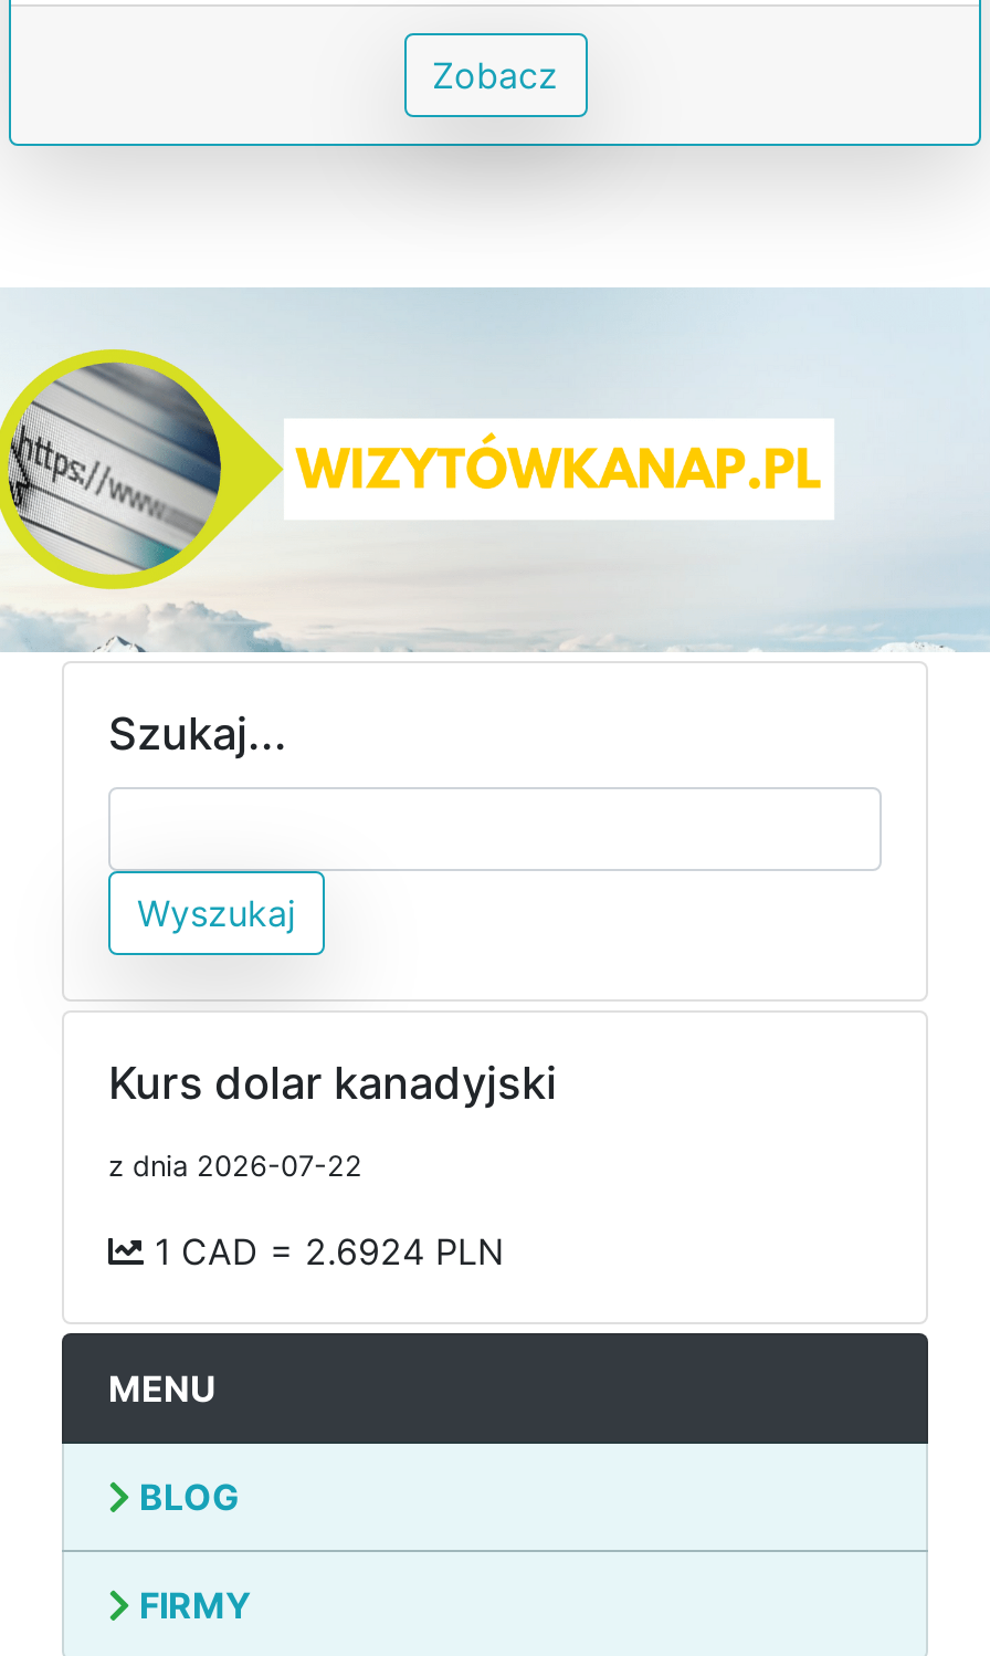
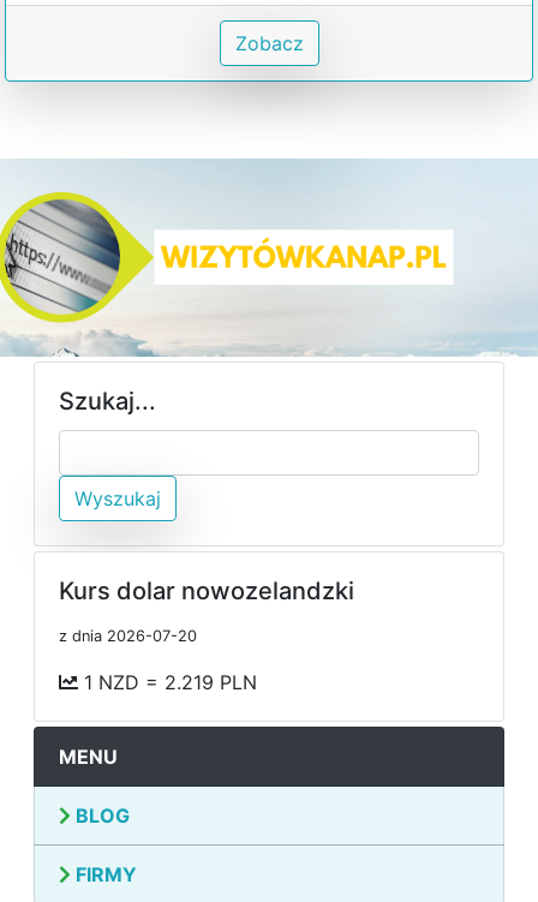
- Kurs dolar kanadyjski
+ Kurs dolar nowozelandzki

- z dnia 2026-07-22
+ z dnia 2026-07-20

- 1 CAD = 2.6924 PLN
+ 1 NZD = 2.219 PLN
